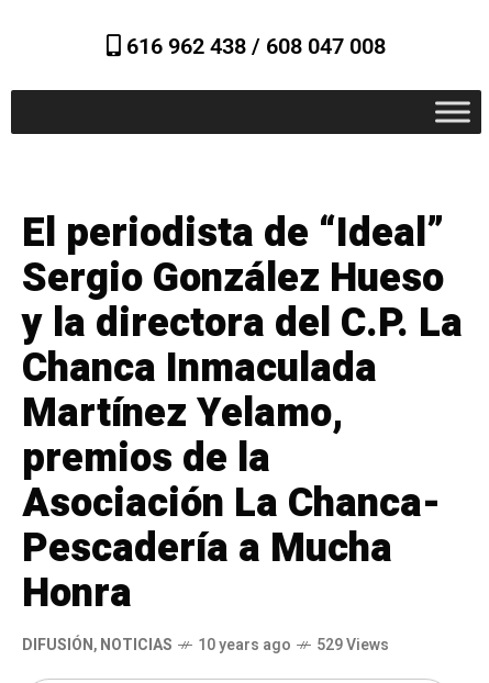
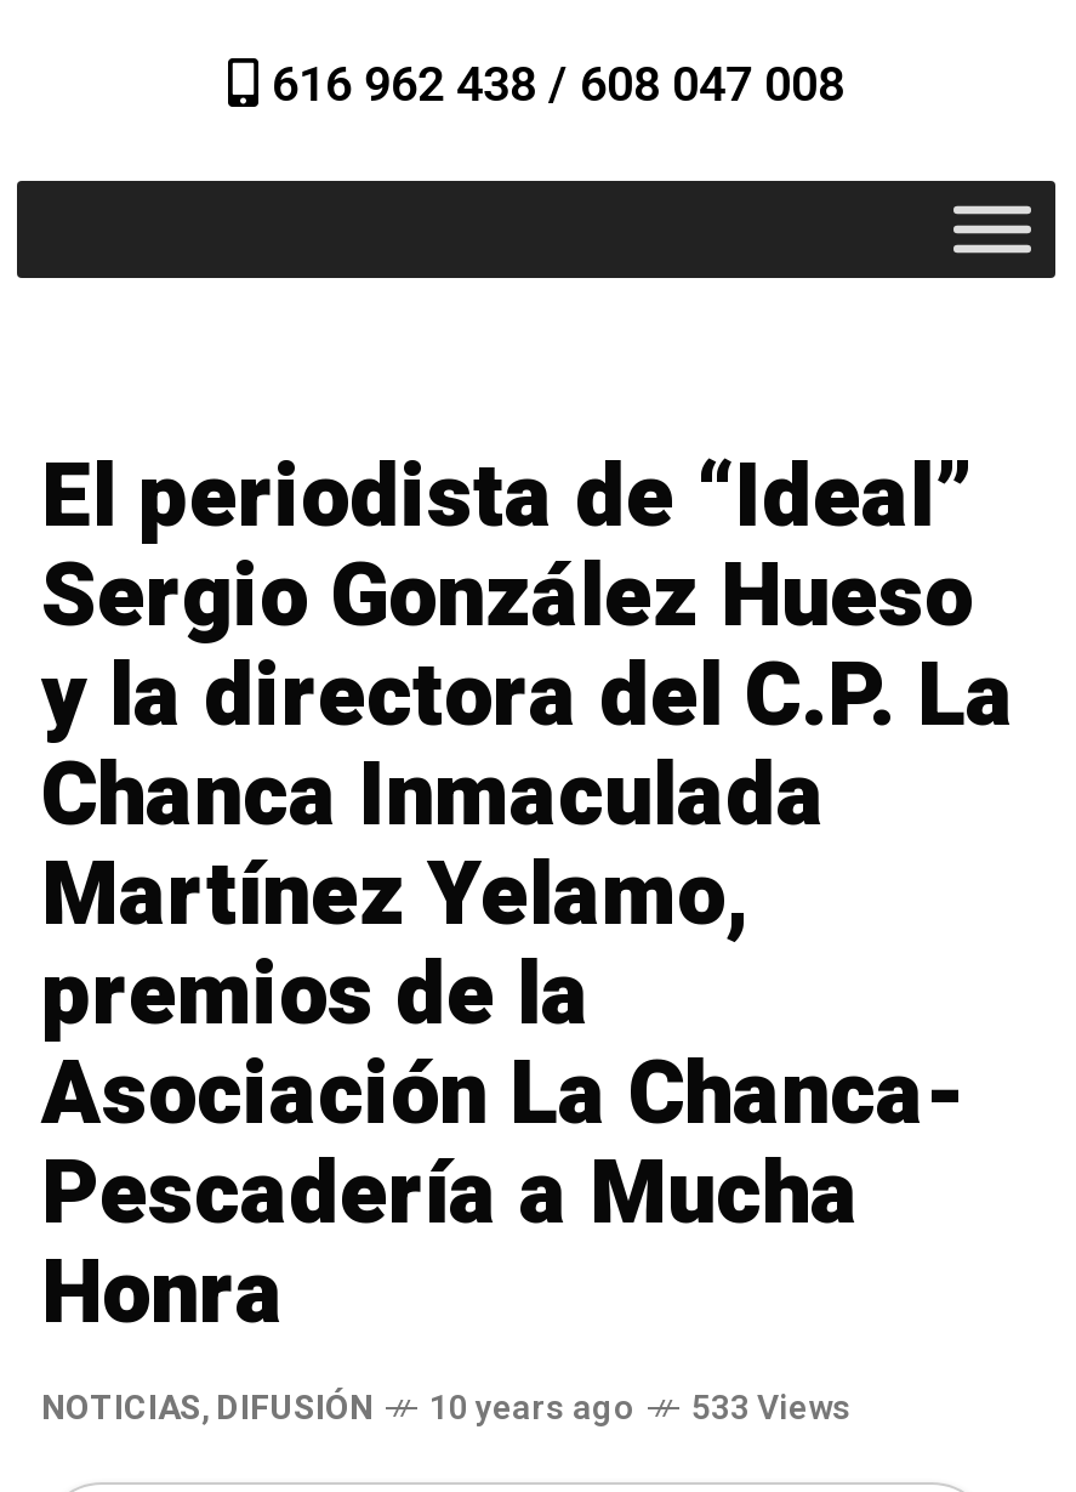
- DIFUSIÓN, NOTICIAS
+ NOTICIAS, DIFUSIÓN

- 529 Views
+ 533 Views
